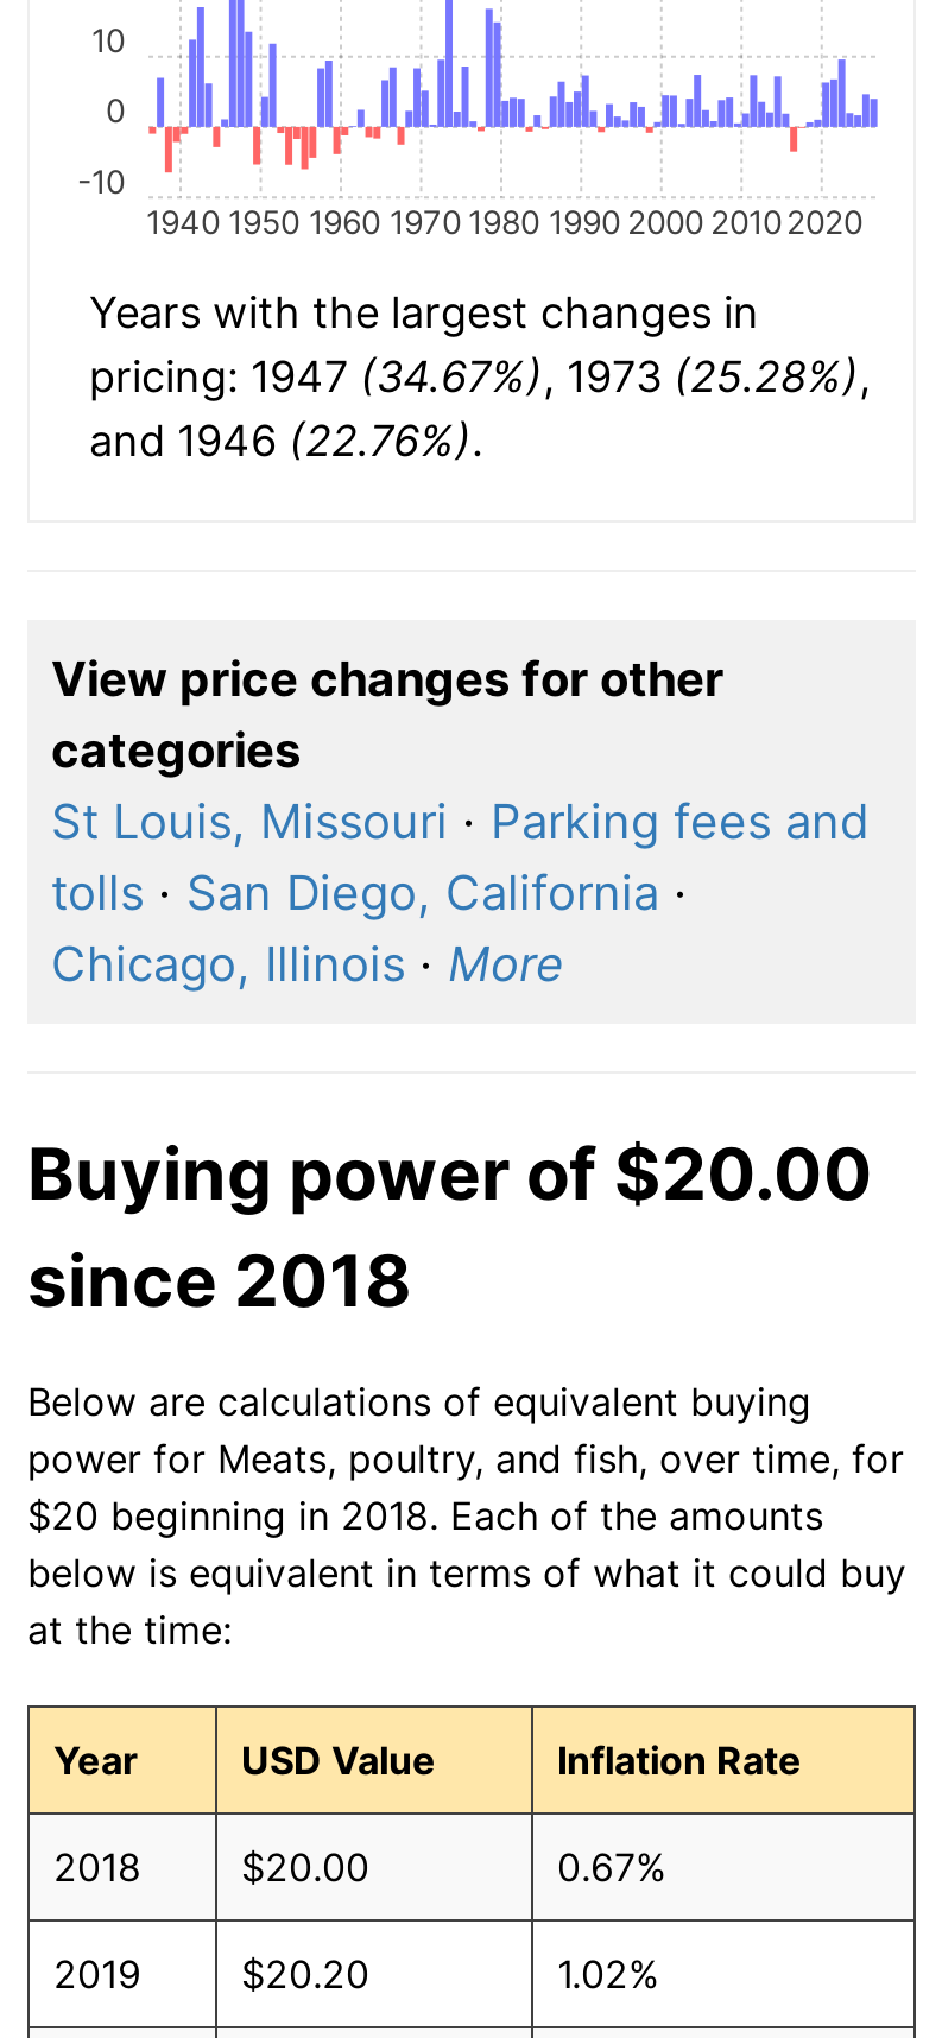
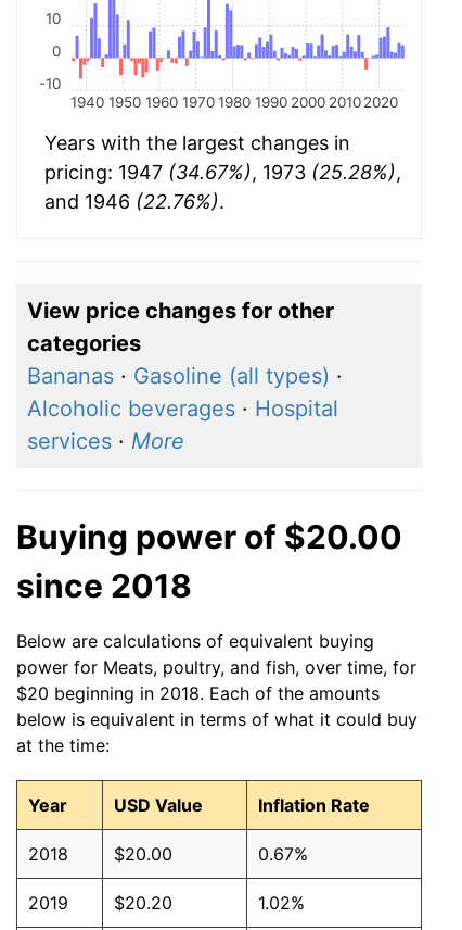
- St Louis, Missouri · Parking fees and
- tolls · San Diego, California ·
- Chicago, Illinois · More
+ Bananas · Gasoline (all types) ·
+ Alcoholic beverages · Hospital
+ services · More
